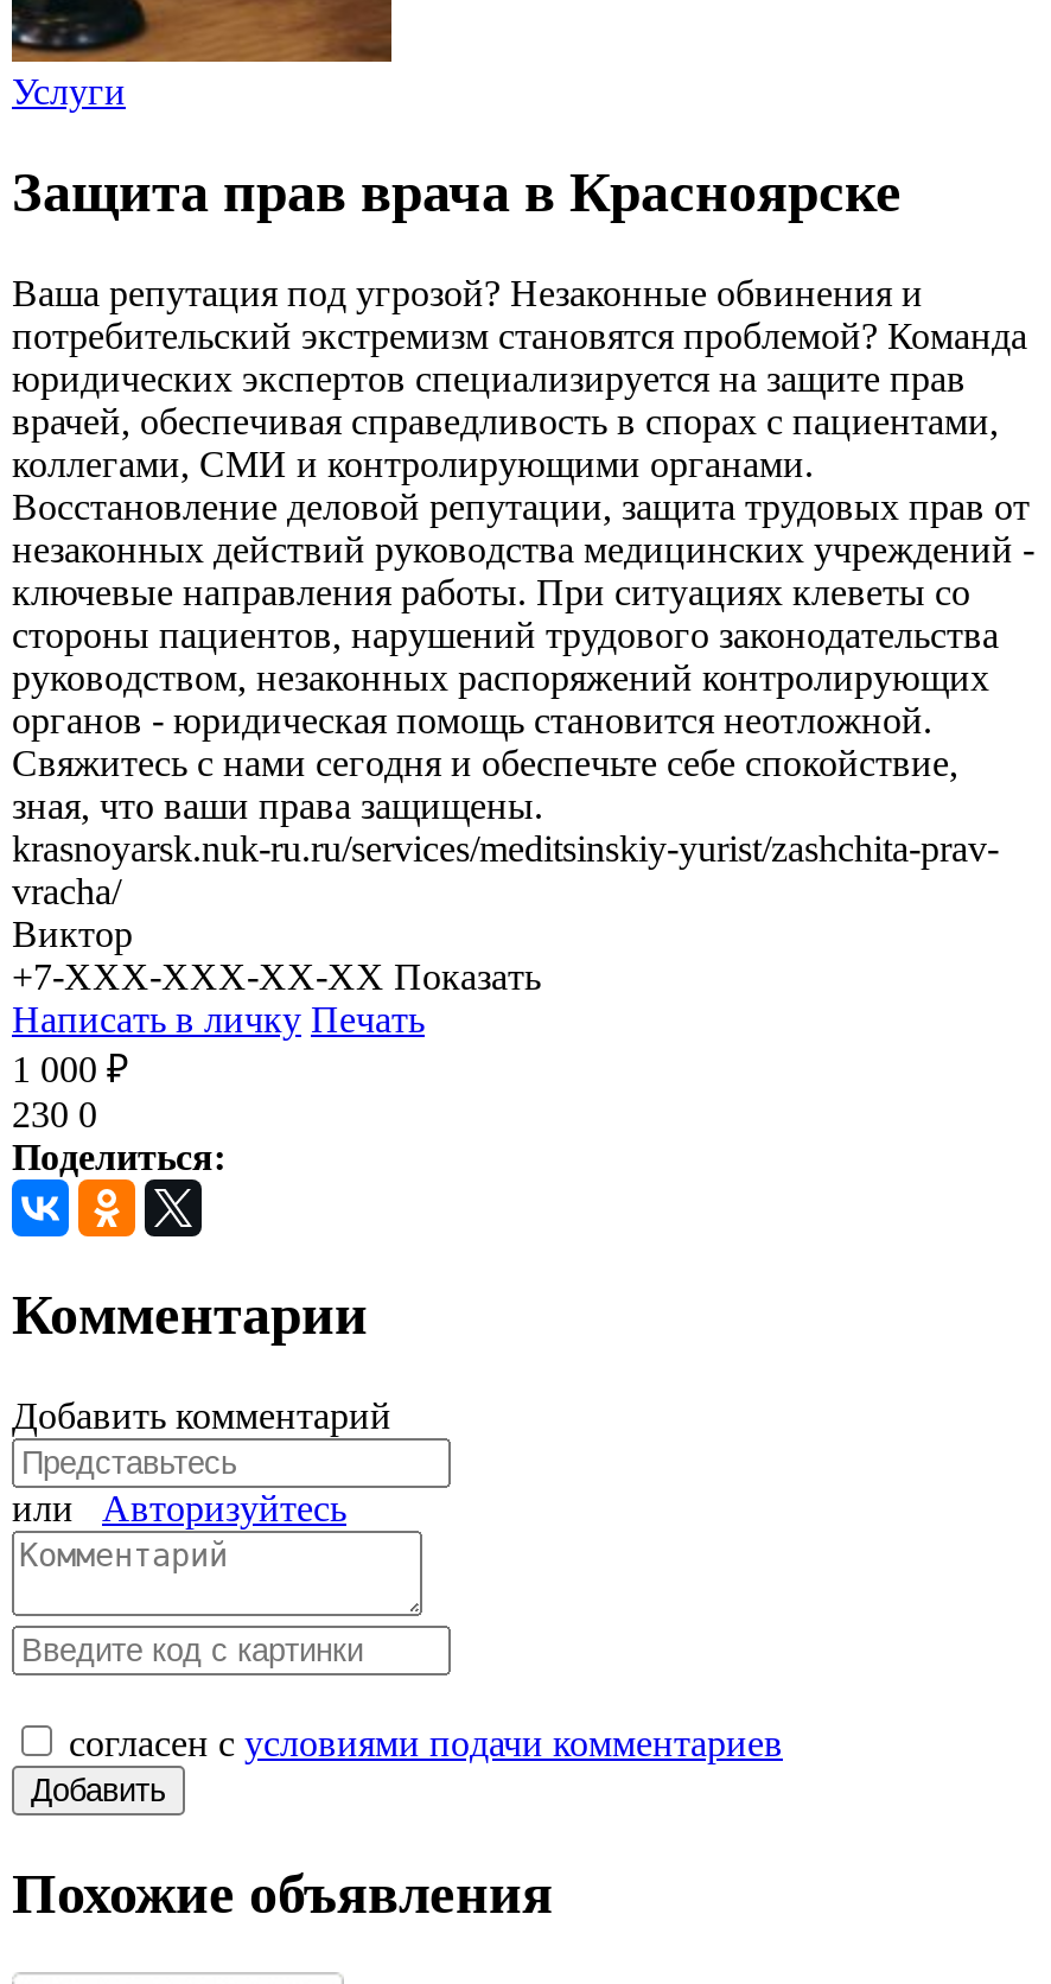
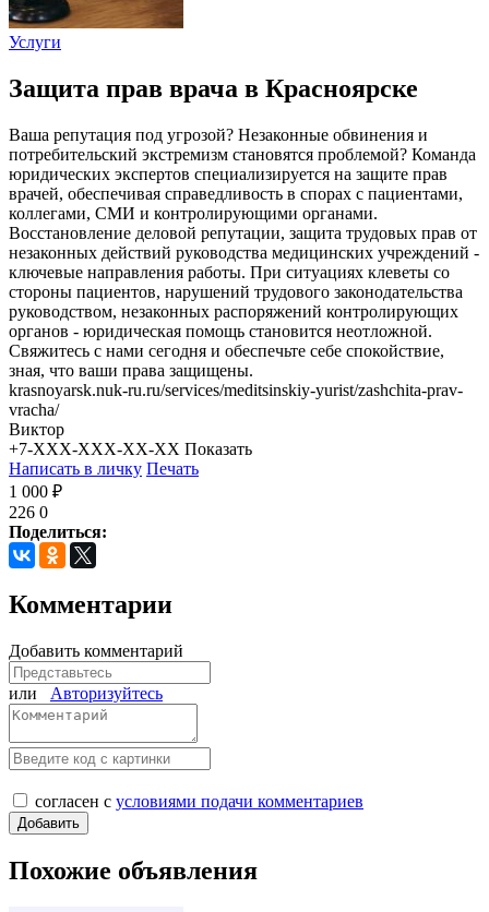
- 230 0
+ 226 0
